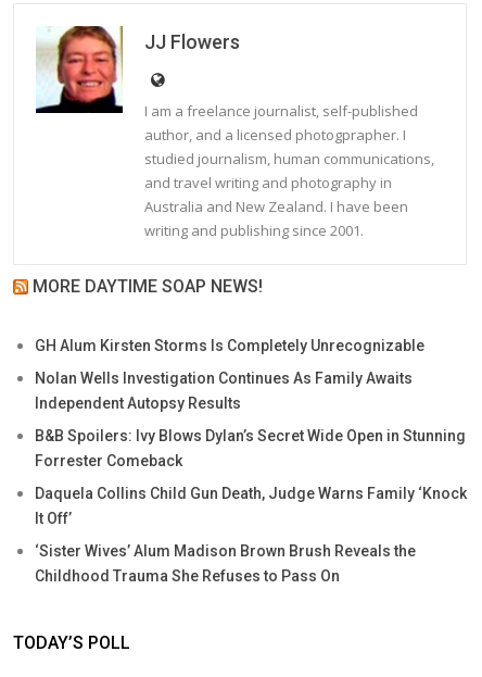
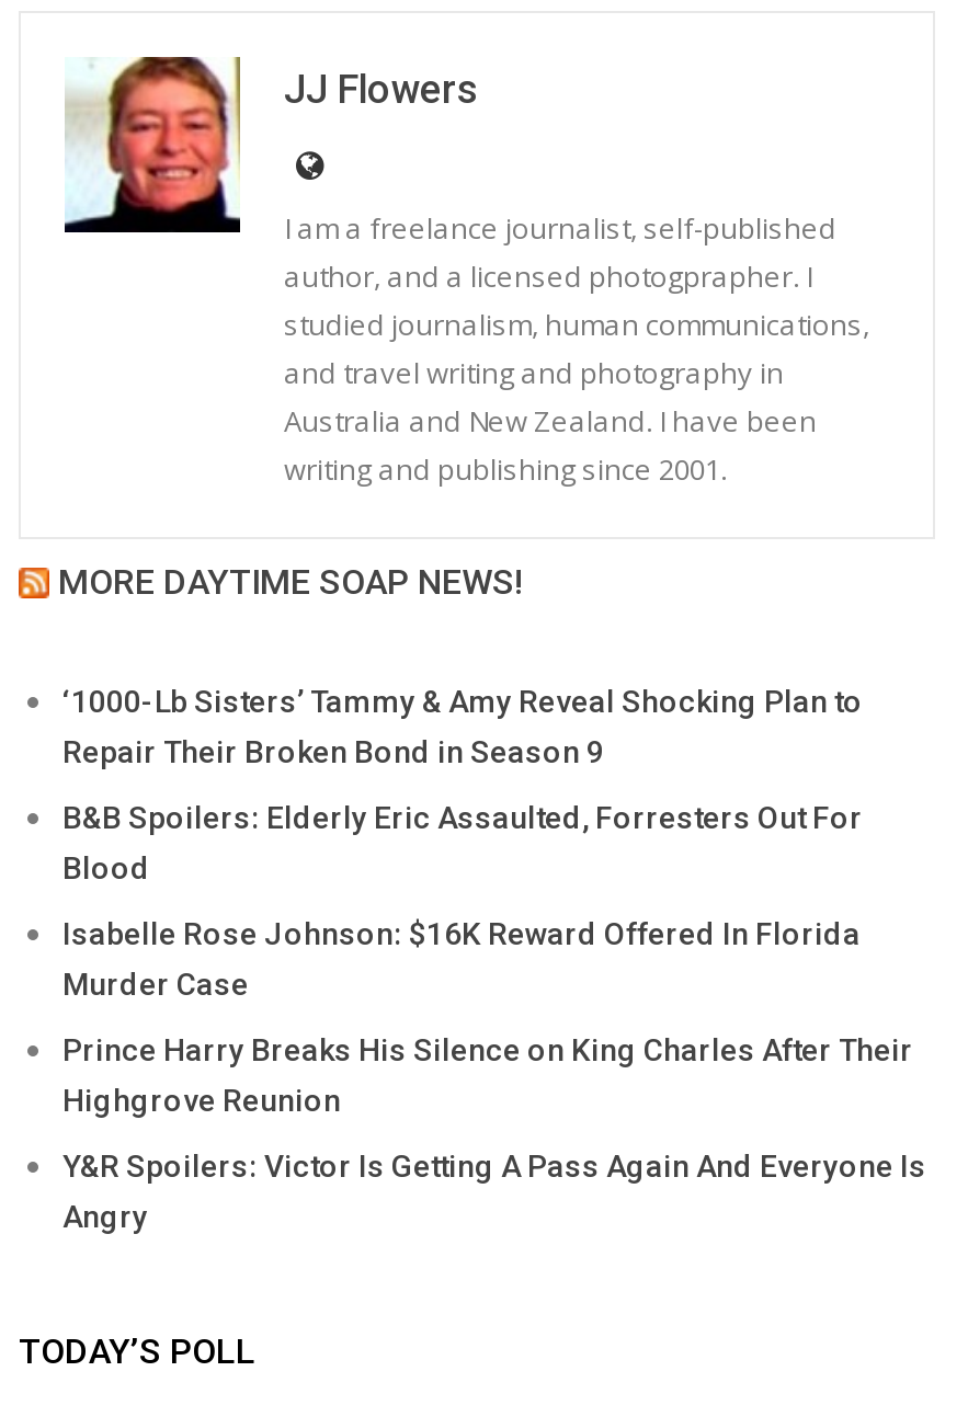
- GH Alum Kirsten Storms Is Completely Unrecognizable
+ ‘1000-Lb Sisters’ Tammy & Amy Reveal Shocking Plan to
+ Repair Their Broken Bond in Season 9

- Nolan Wells Investigation Continues As Family Awaits
- Independent Autopsy Results
+ B&B Spoilers: Elderly Eric Assaulted, Forresters Out For
+ Blood

- B&B Spoilers: Ivy Blows Dylan’s Secret Wide Open in Stunning
- Forrester Comeback
+ Isabelle Rose Johnson: $16K Reward Offered In Florida
+ Murder Case

- Daquela Collins Child Gun Death, Judge Warns Family ‘Knock
- It Off’
+ Prince Harry Breaks His Silence on King Charles After Their
+ Highgrove Reunion

- ‘Sister Wives’ Alum Madison Brown Brush Reveals the
- Childhood Trauma She Refuses to Pass On
+ Y&R Spoilers: Victor Is Getting A Pass Again And Everyone Is
+ Angry
